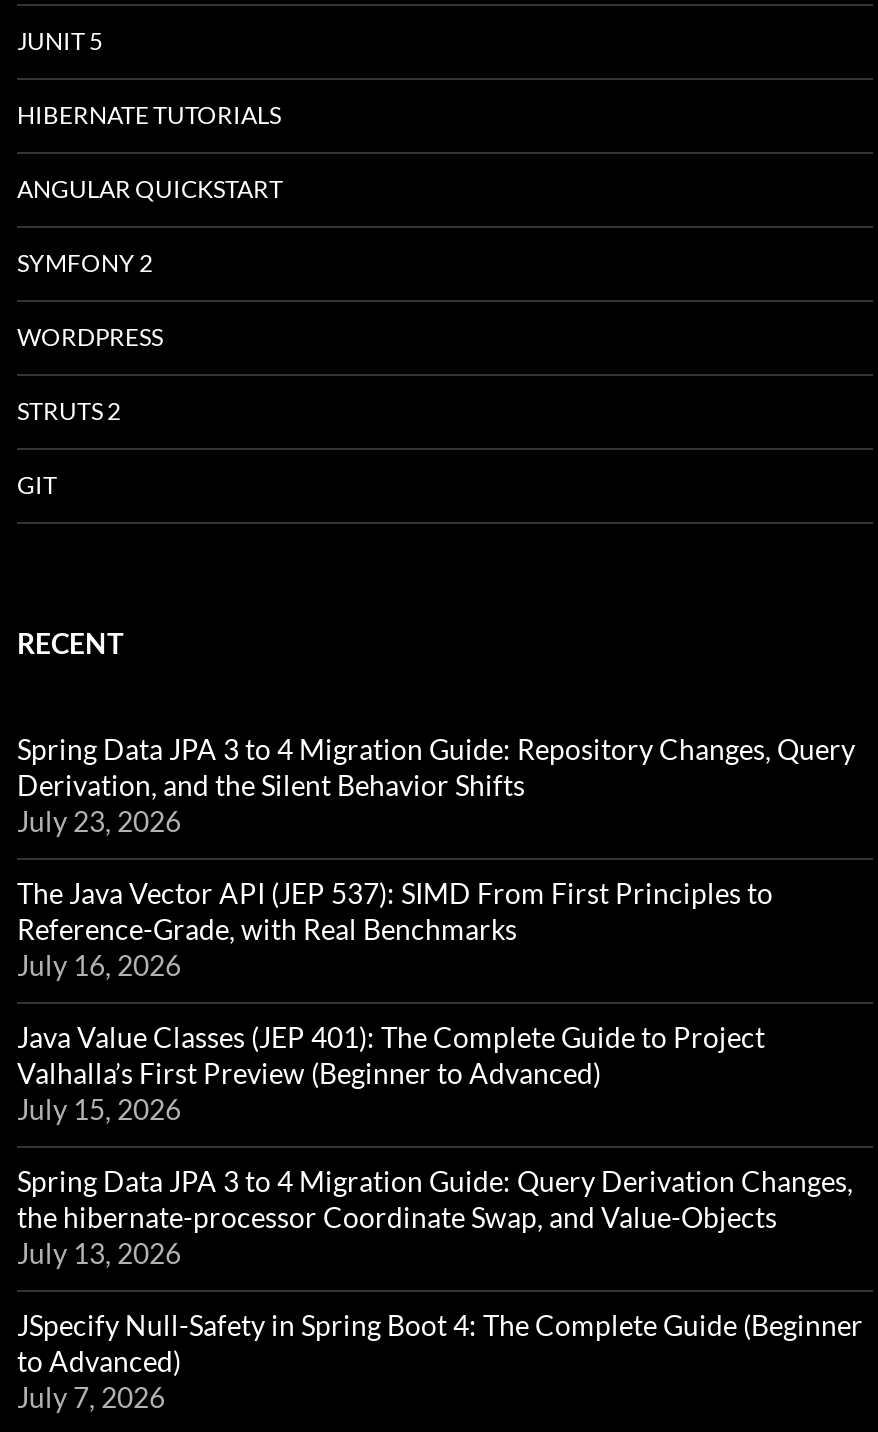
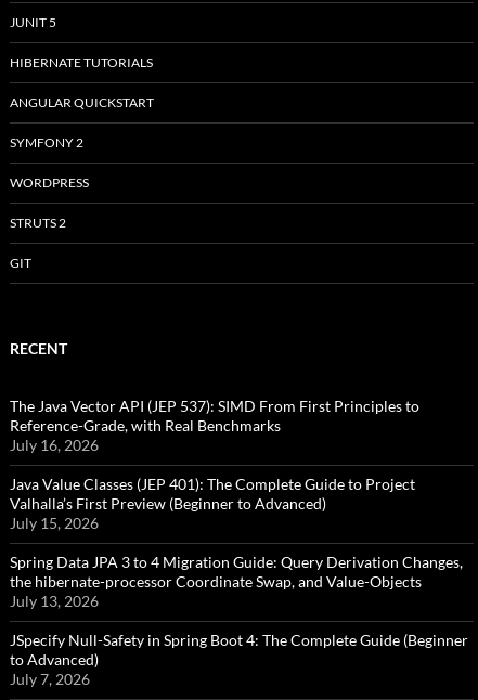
- Spring Data JPA 3 to 4 Migration Guide: Repository Changes, Query
- Derivation, and the Silent Behavior Shifts
- July 23, 2026
